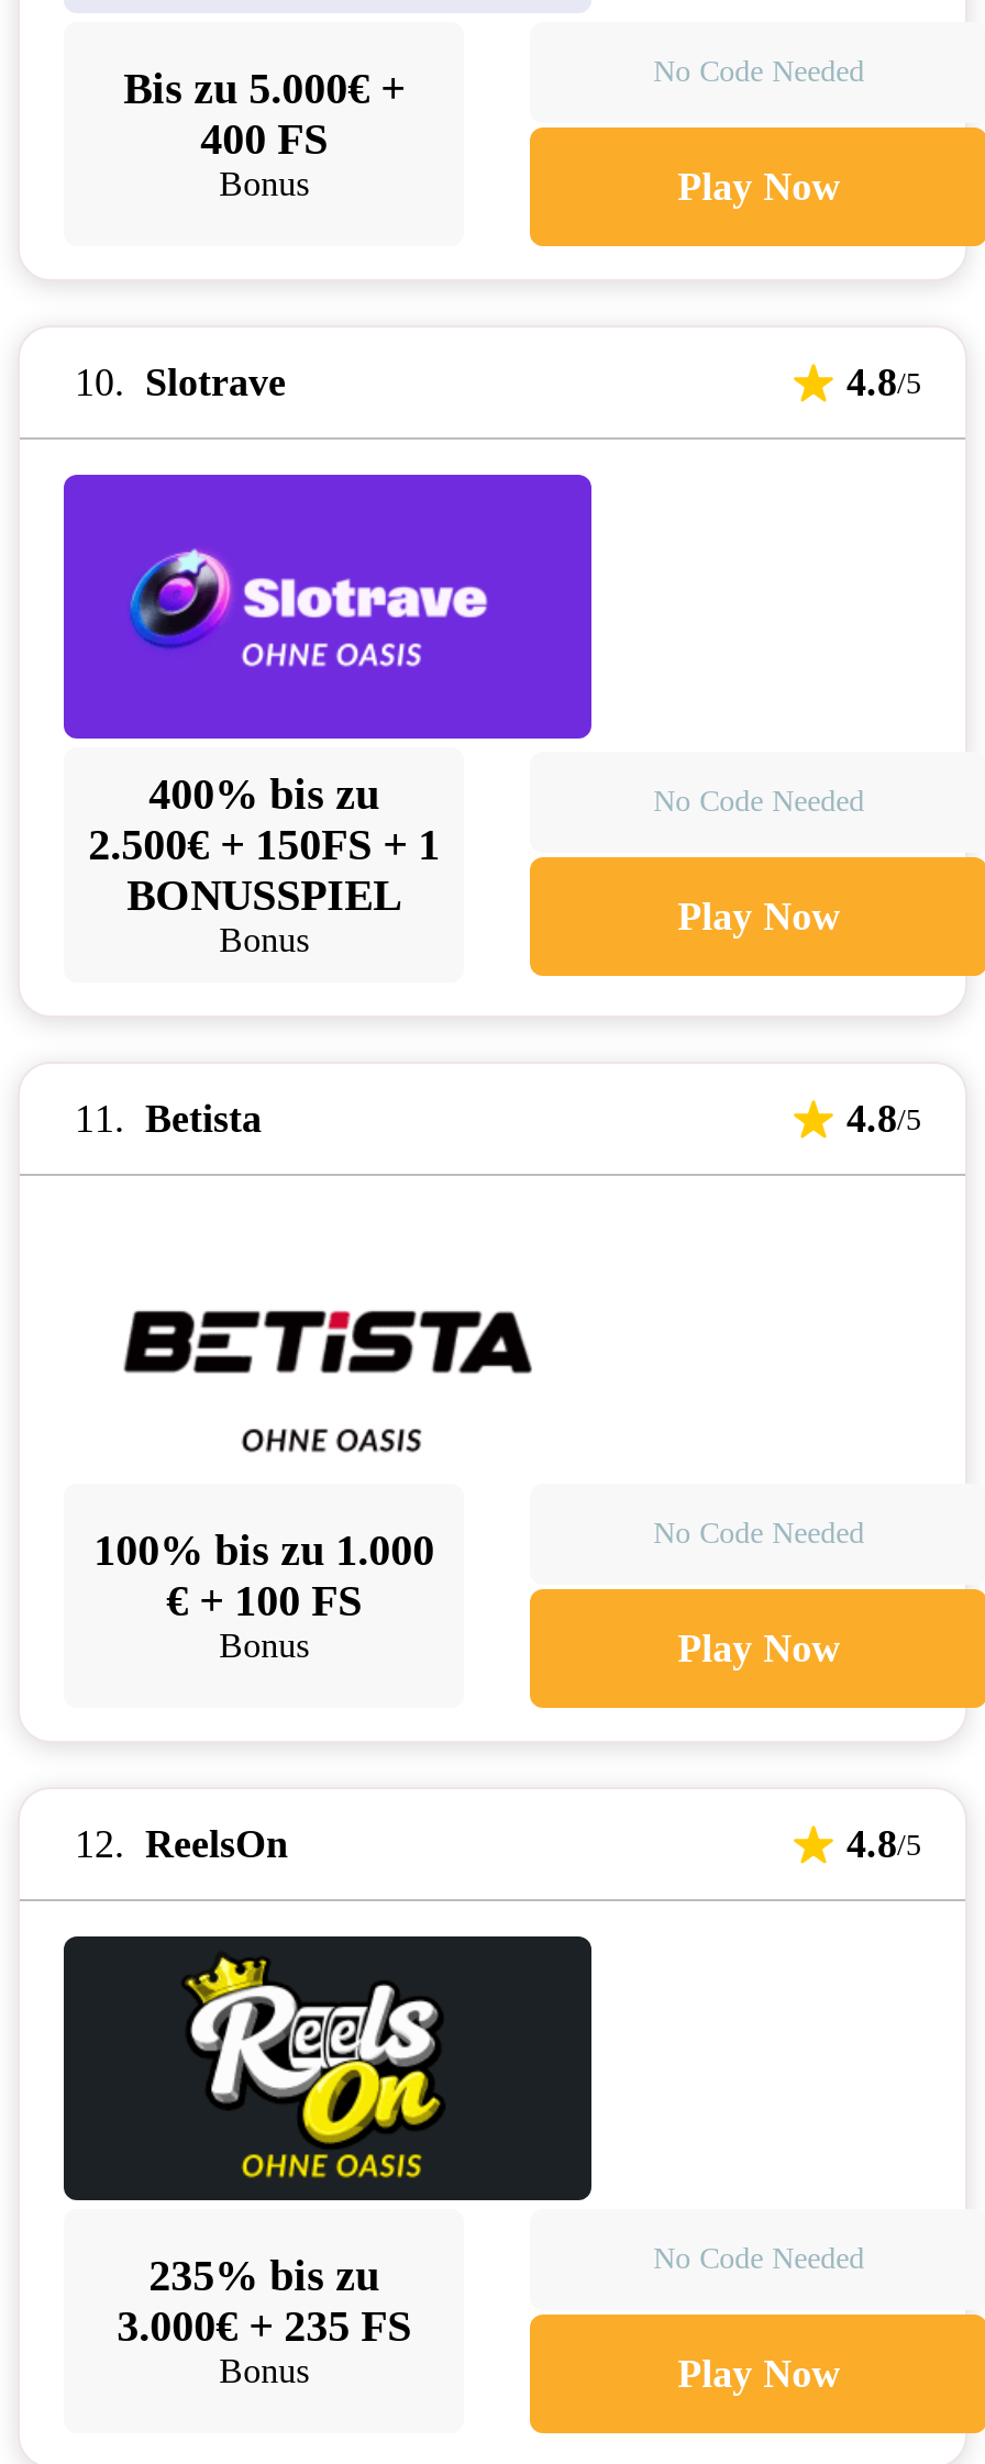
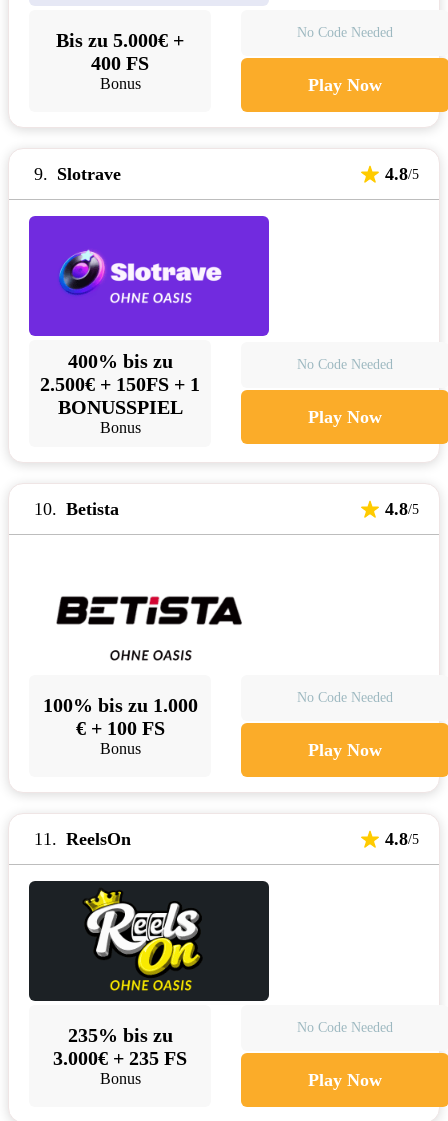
- 10 Slotrave
+ 9 Slotrave

- 11 Betista
+ 10 Betista

- 12 ReelsOn
+ 11 ReelsOn
